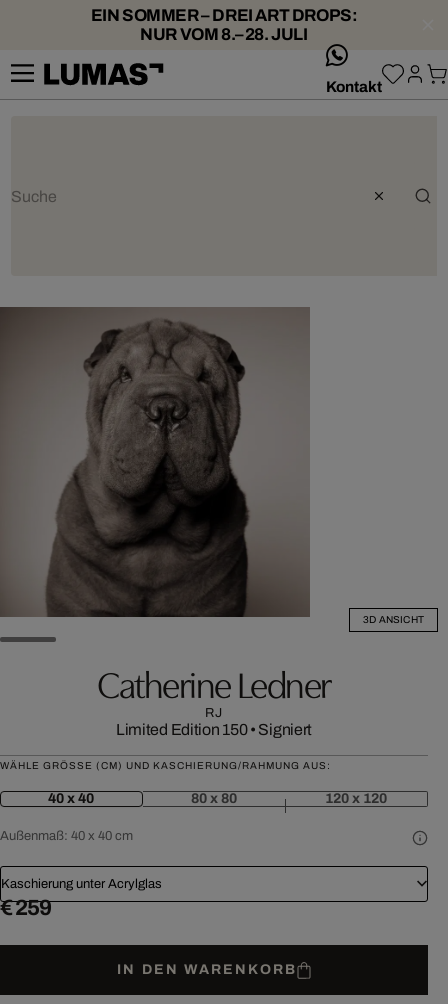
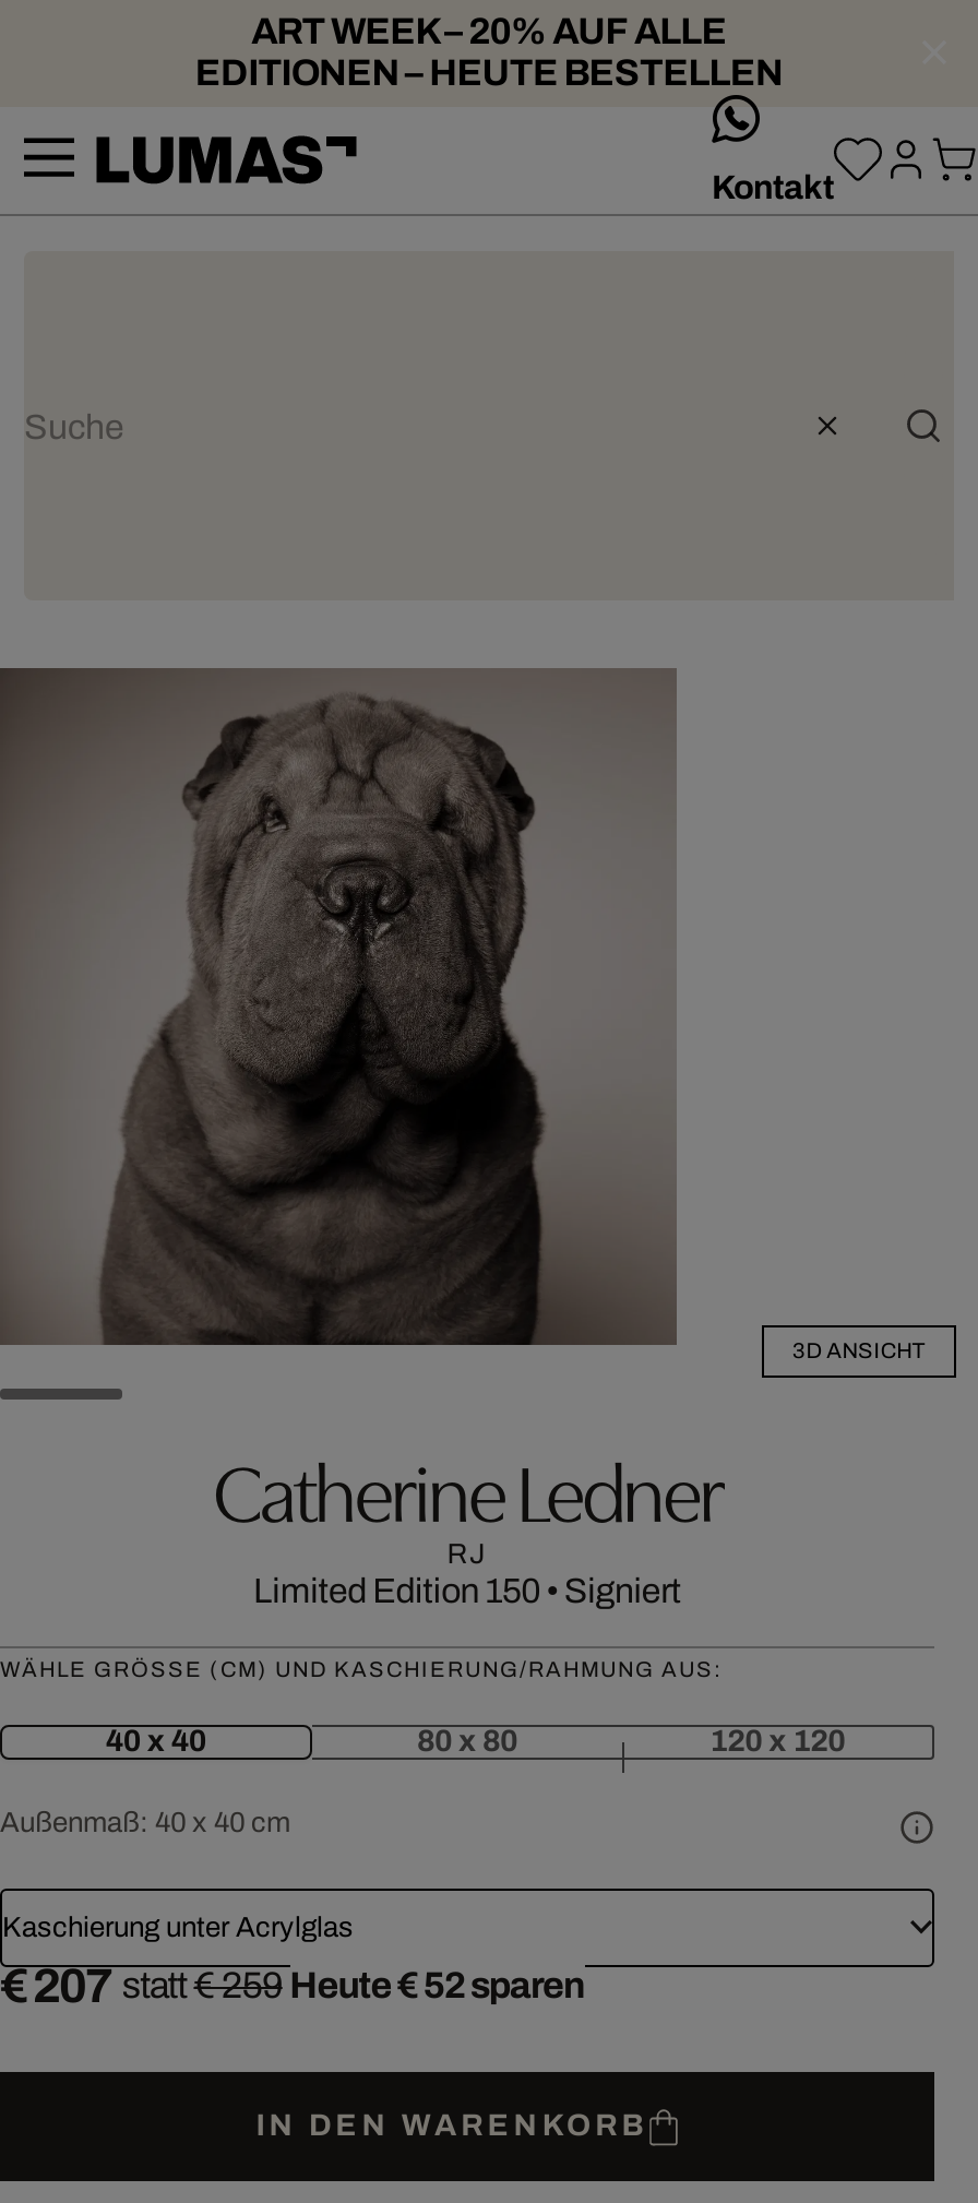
- EIN SOMMER – DREI ART DROPS:
- NUR VOM 8.–28. JULI
+ ART WEEK – 20% AUF ALLE
+ EDITIONEN – HEUTE BESTELLEN

- € 259
+ € 207 statt€ 259 Heute € 52 sparen
